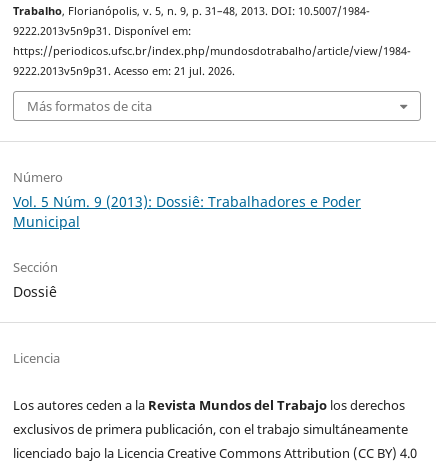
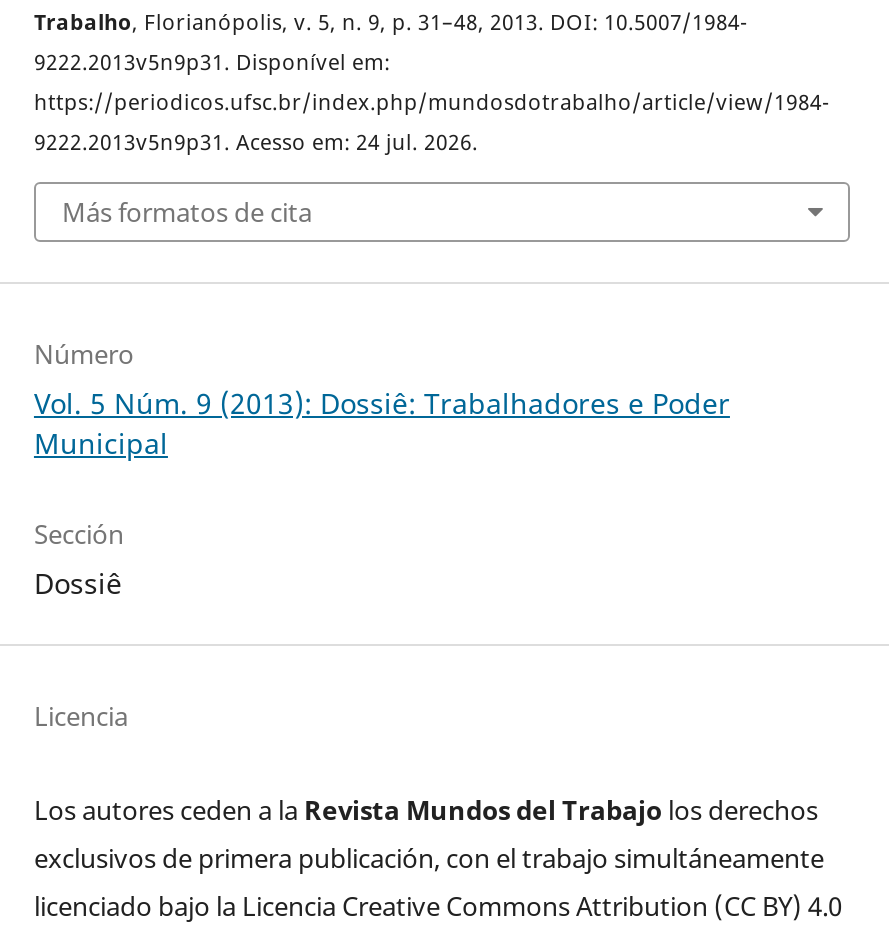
- 9222.2013v5n9p31. Acesso em: 21 jul. 2026.
+ 9222.2013v5n9p31. Acesso em: 24 jul. 2026.
